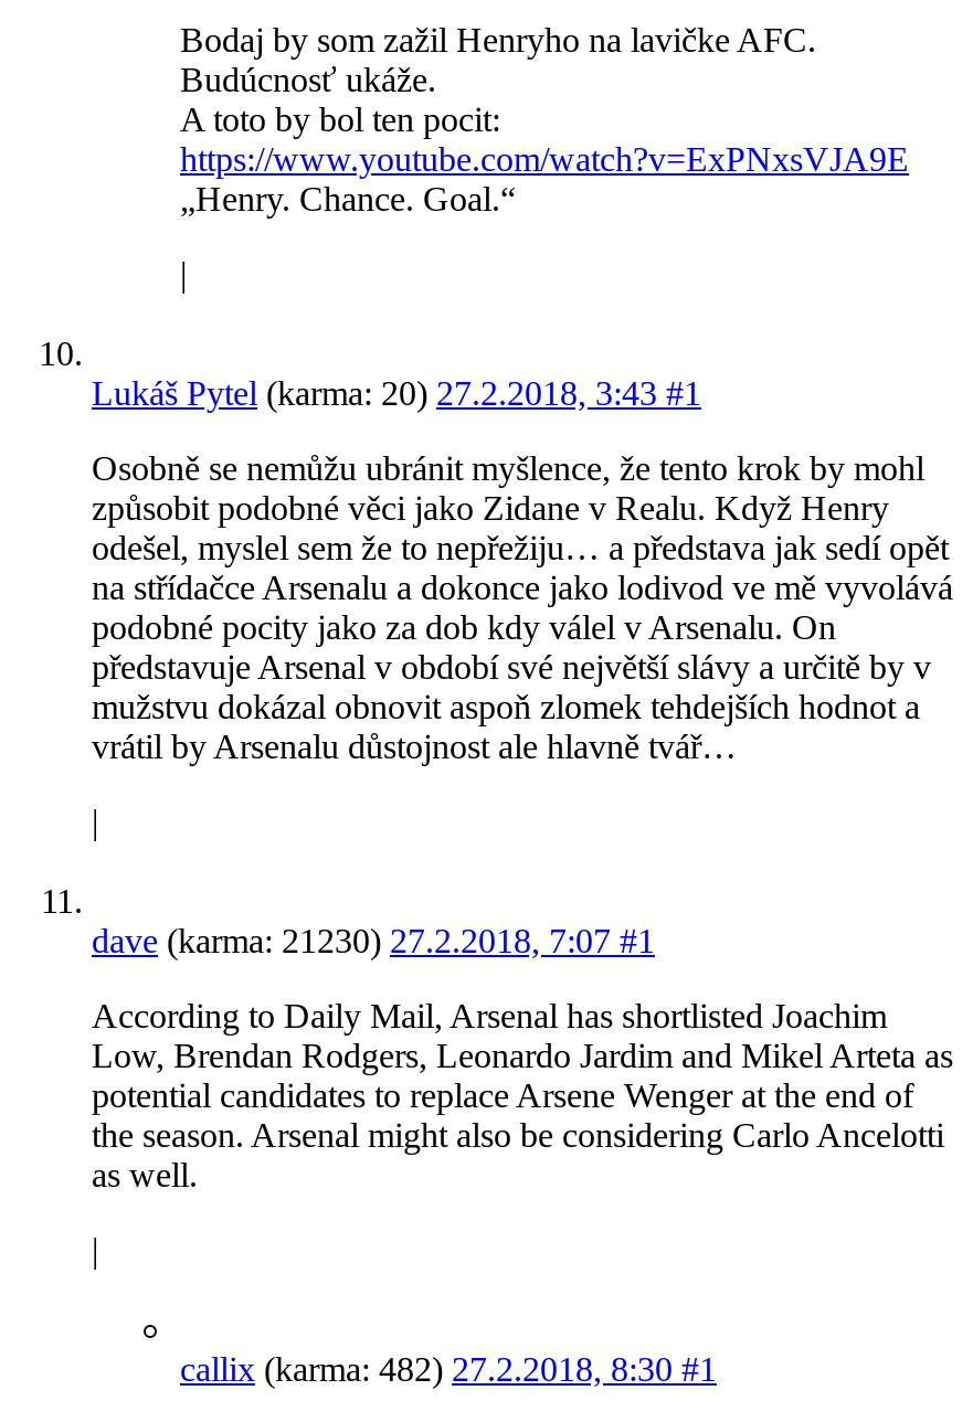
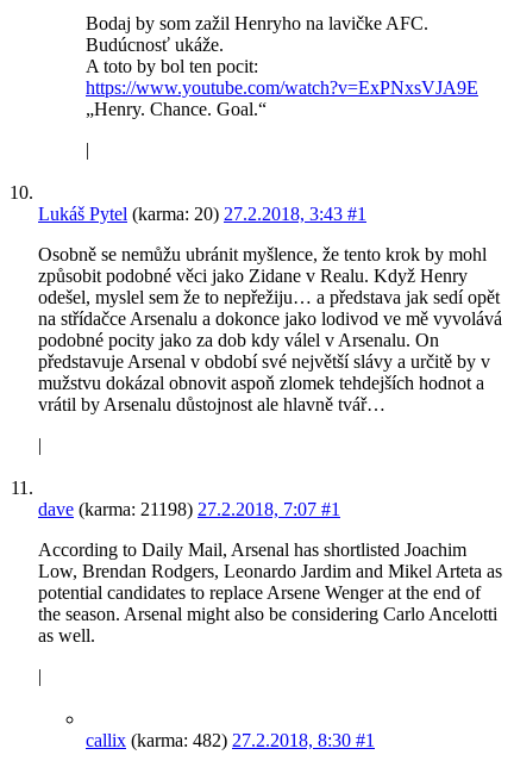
- dave (karma: 21230) 27.2.2018, 7:07 #1
+ dave (karma: 21198) 27.2.2018, 7:07 #1
